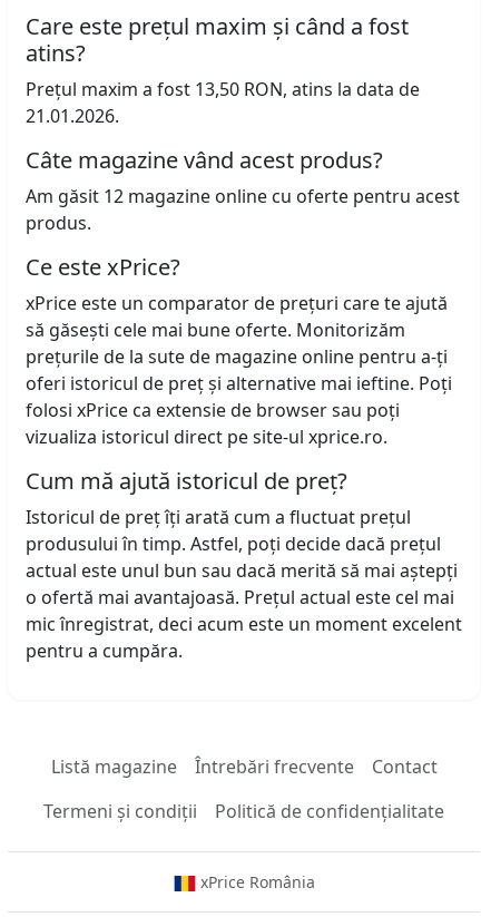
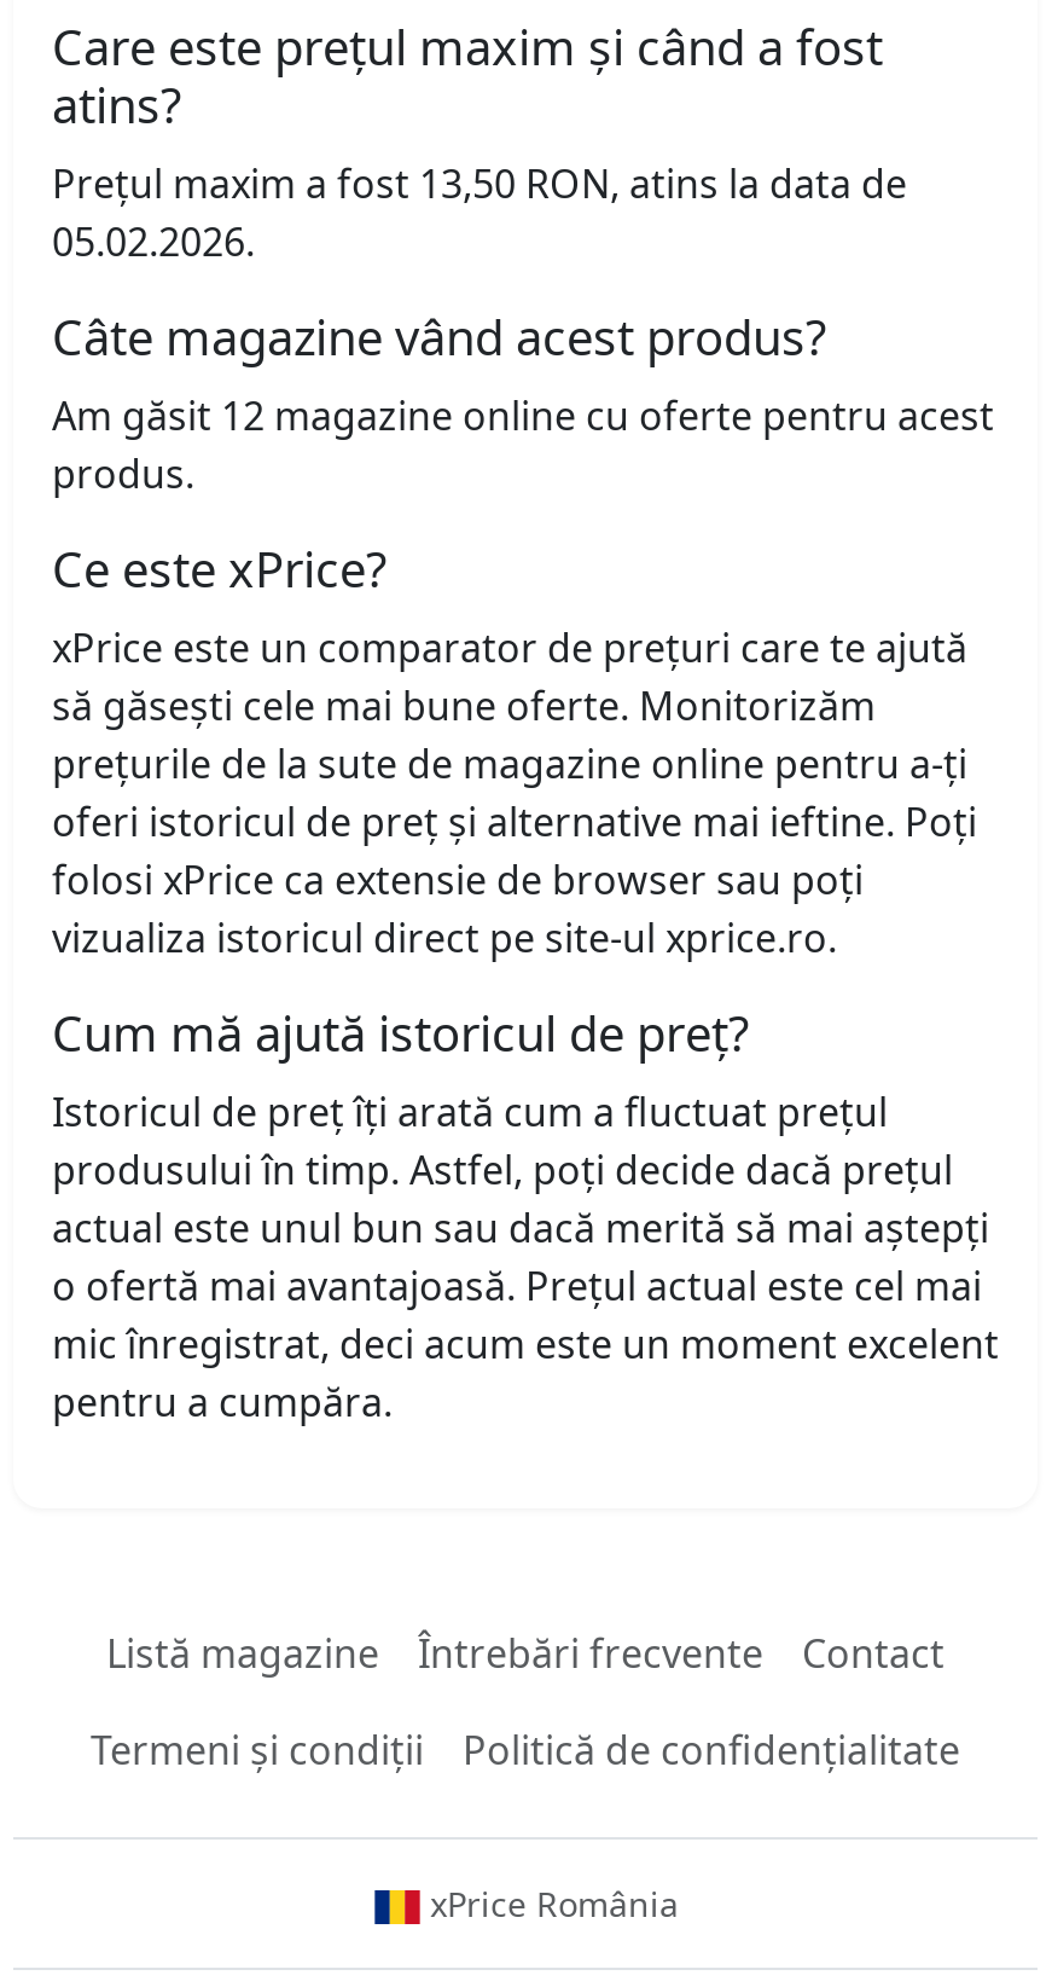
- 21.01.2026.
+ 05.02.2026.
